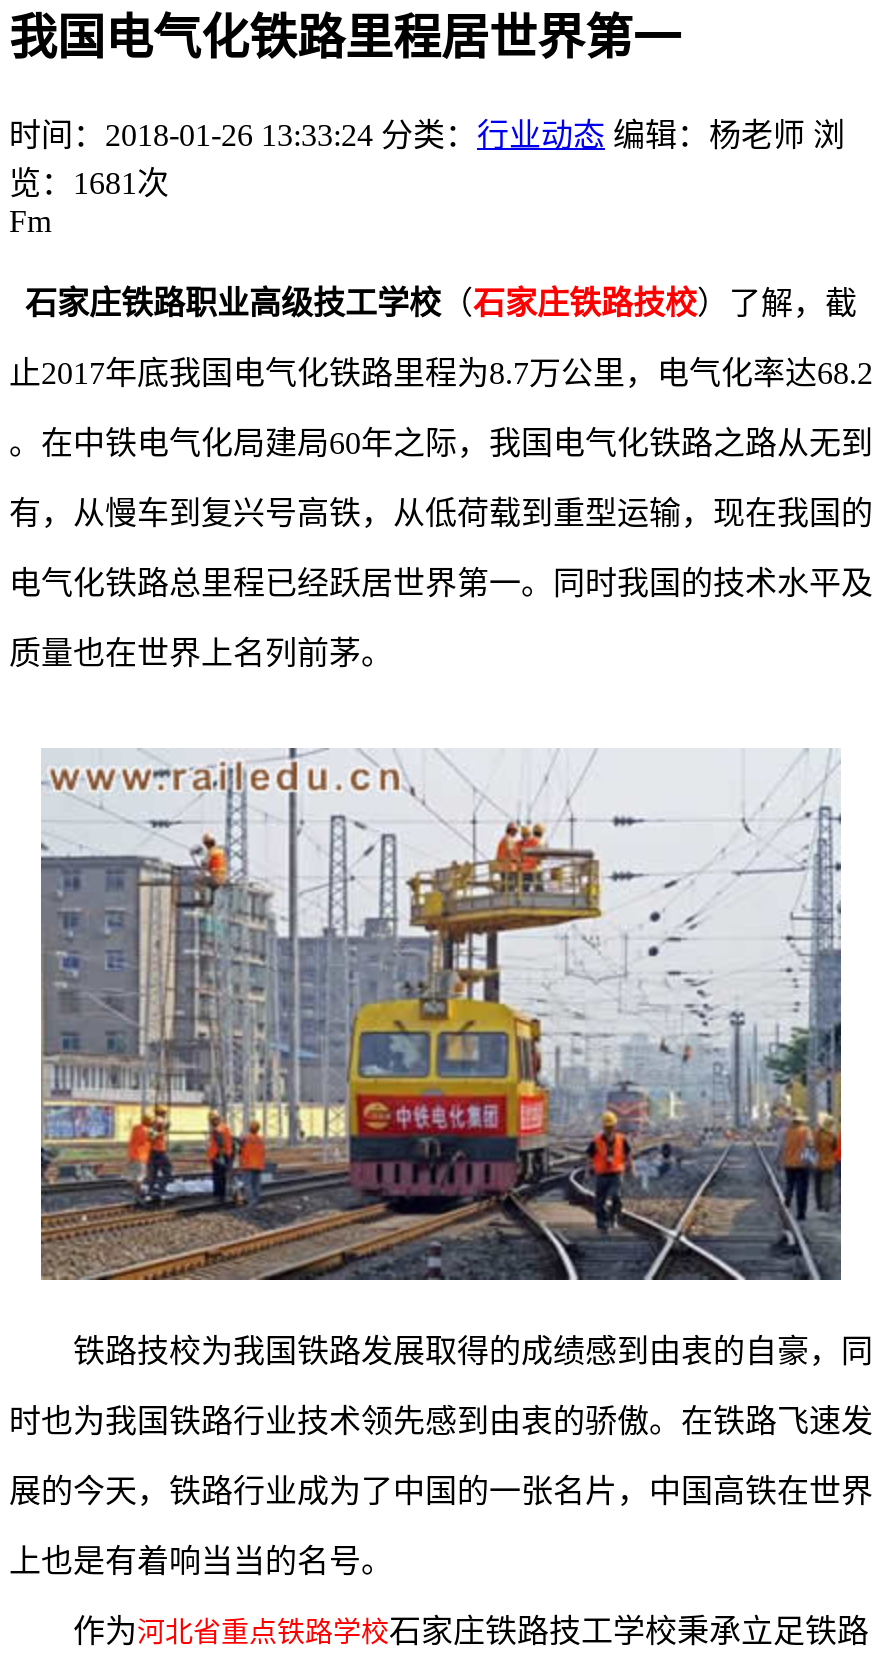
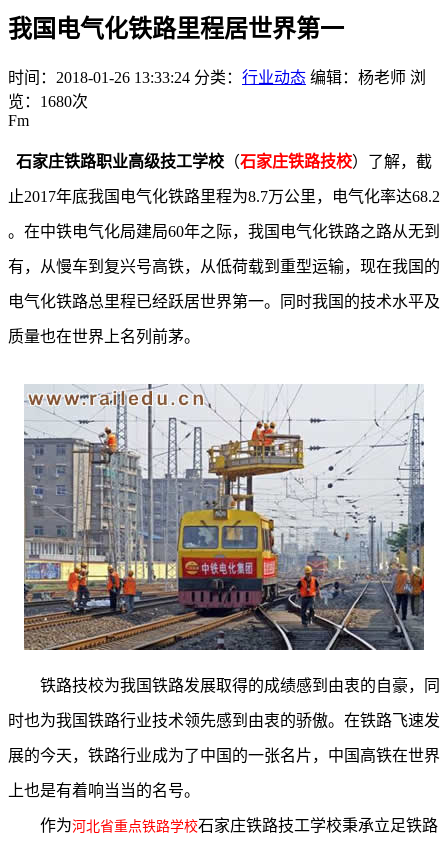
- 览：1681次
+ 览：1680次
